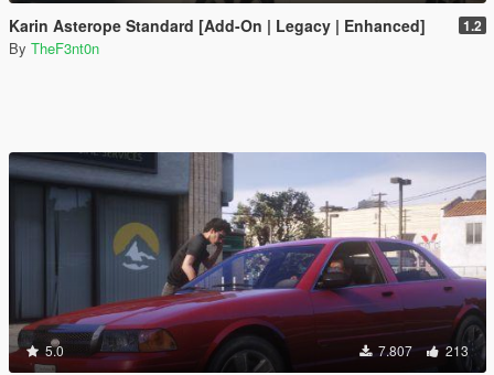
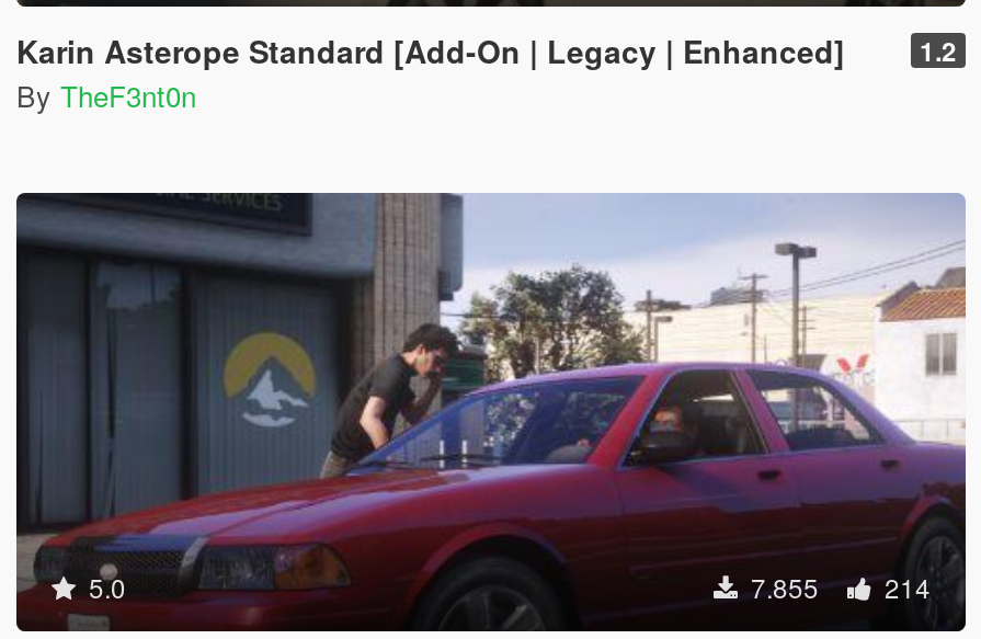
- 7.807
+ 7.855

- 213
+ 214
